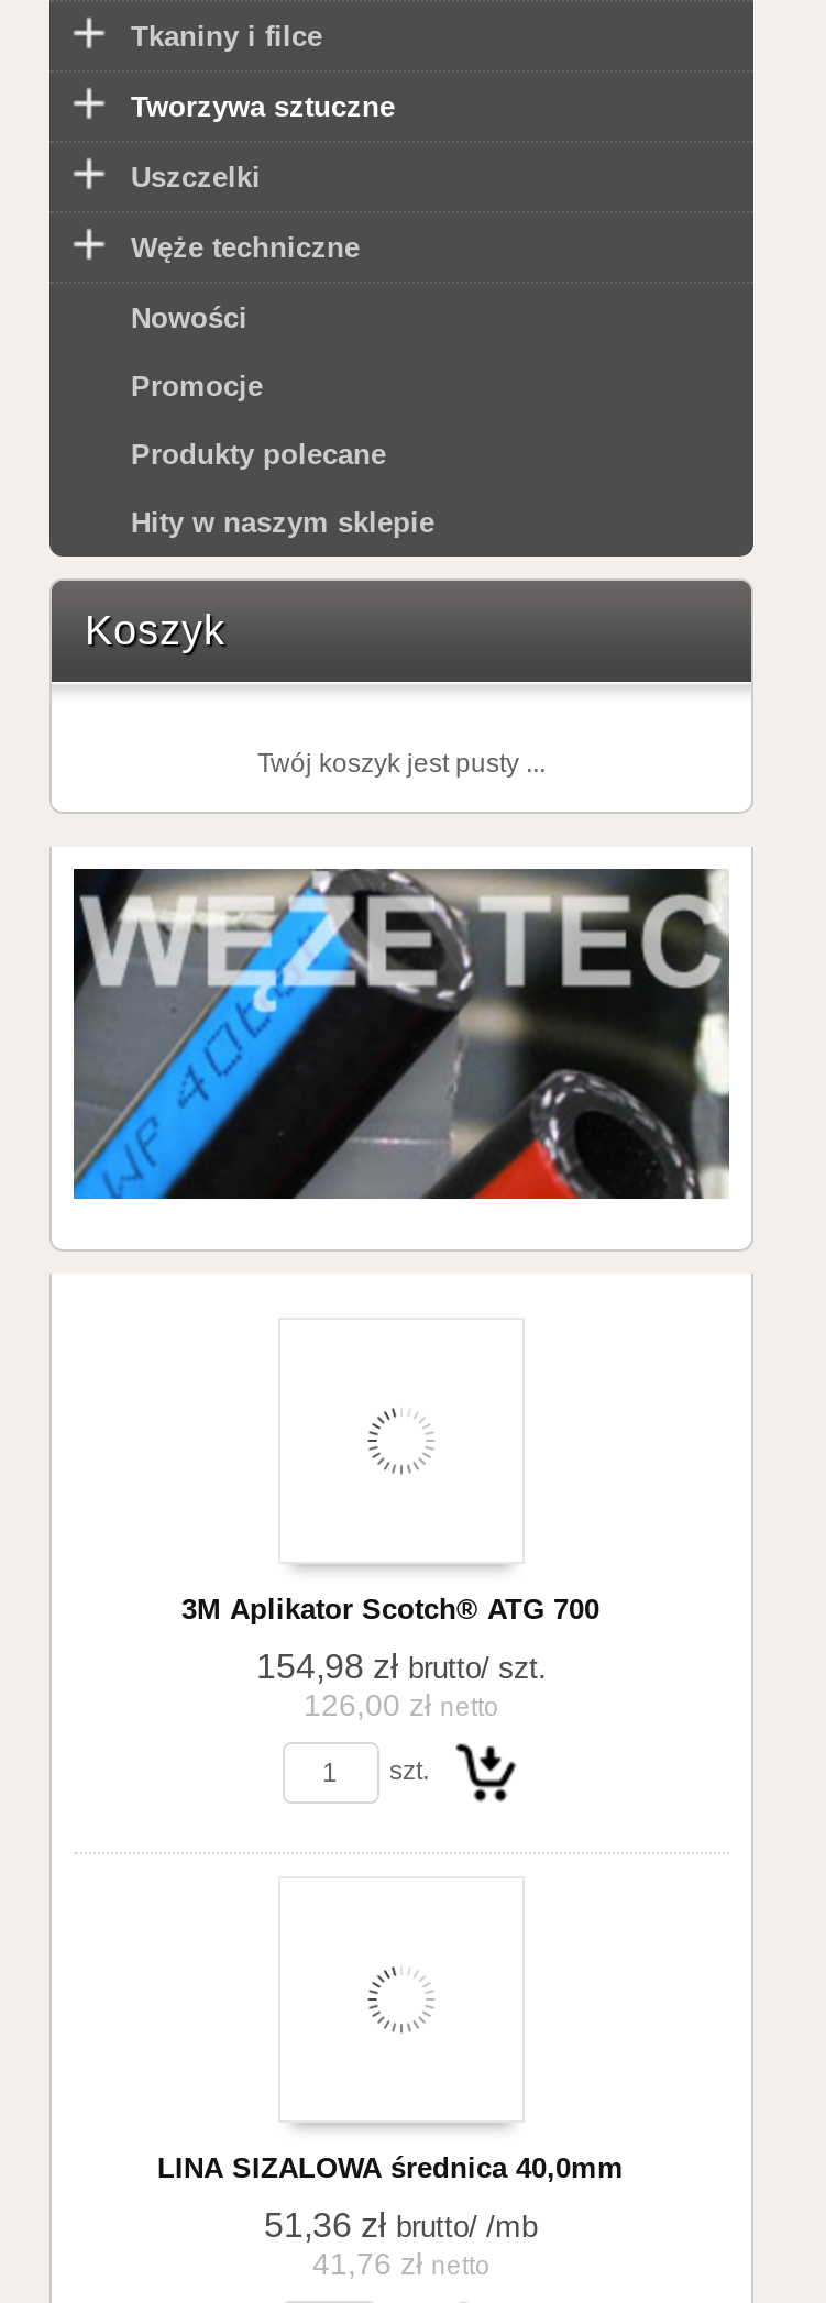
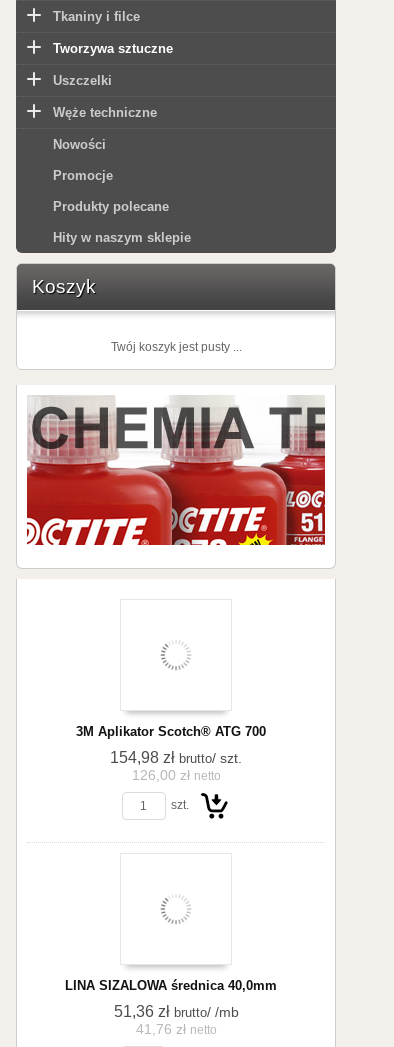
- [image]
+ [image]
